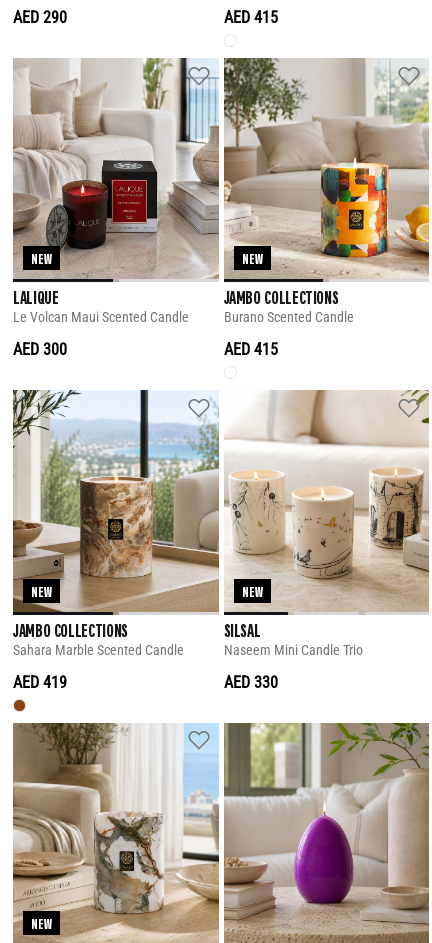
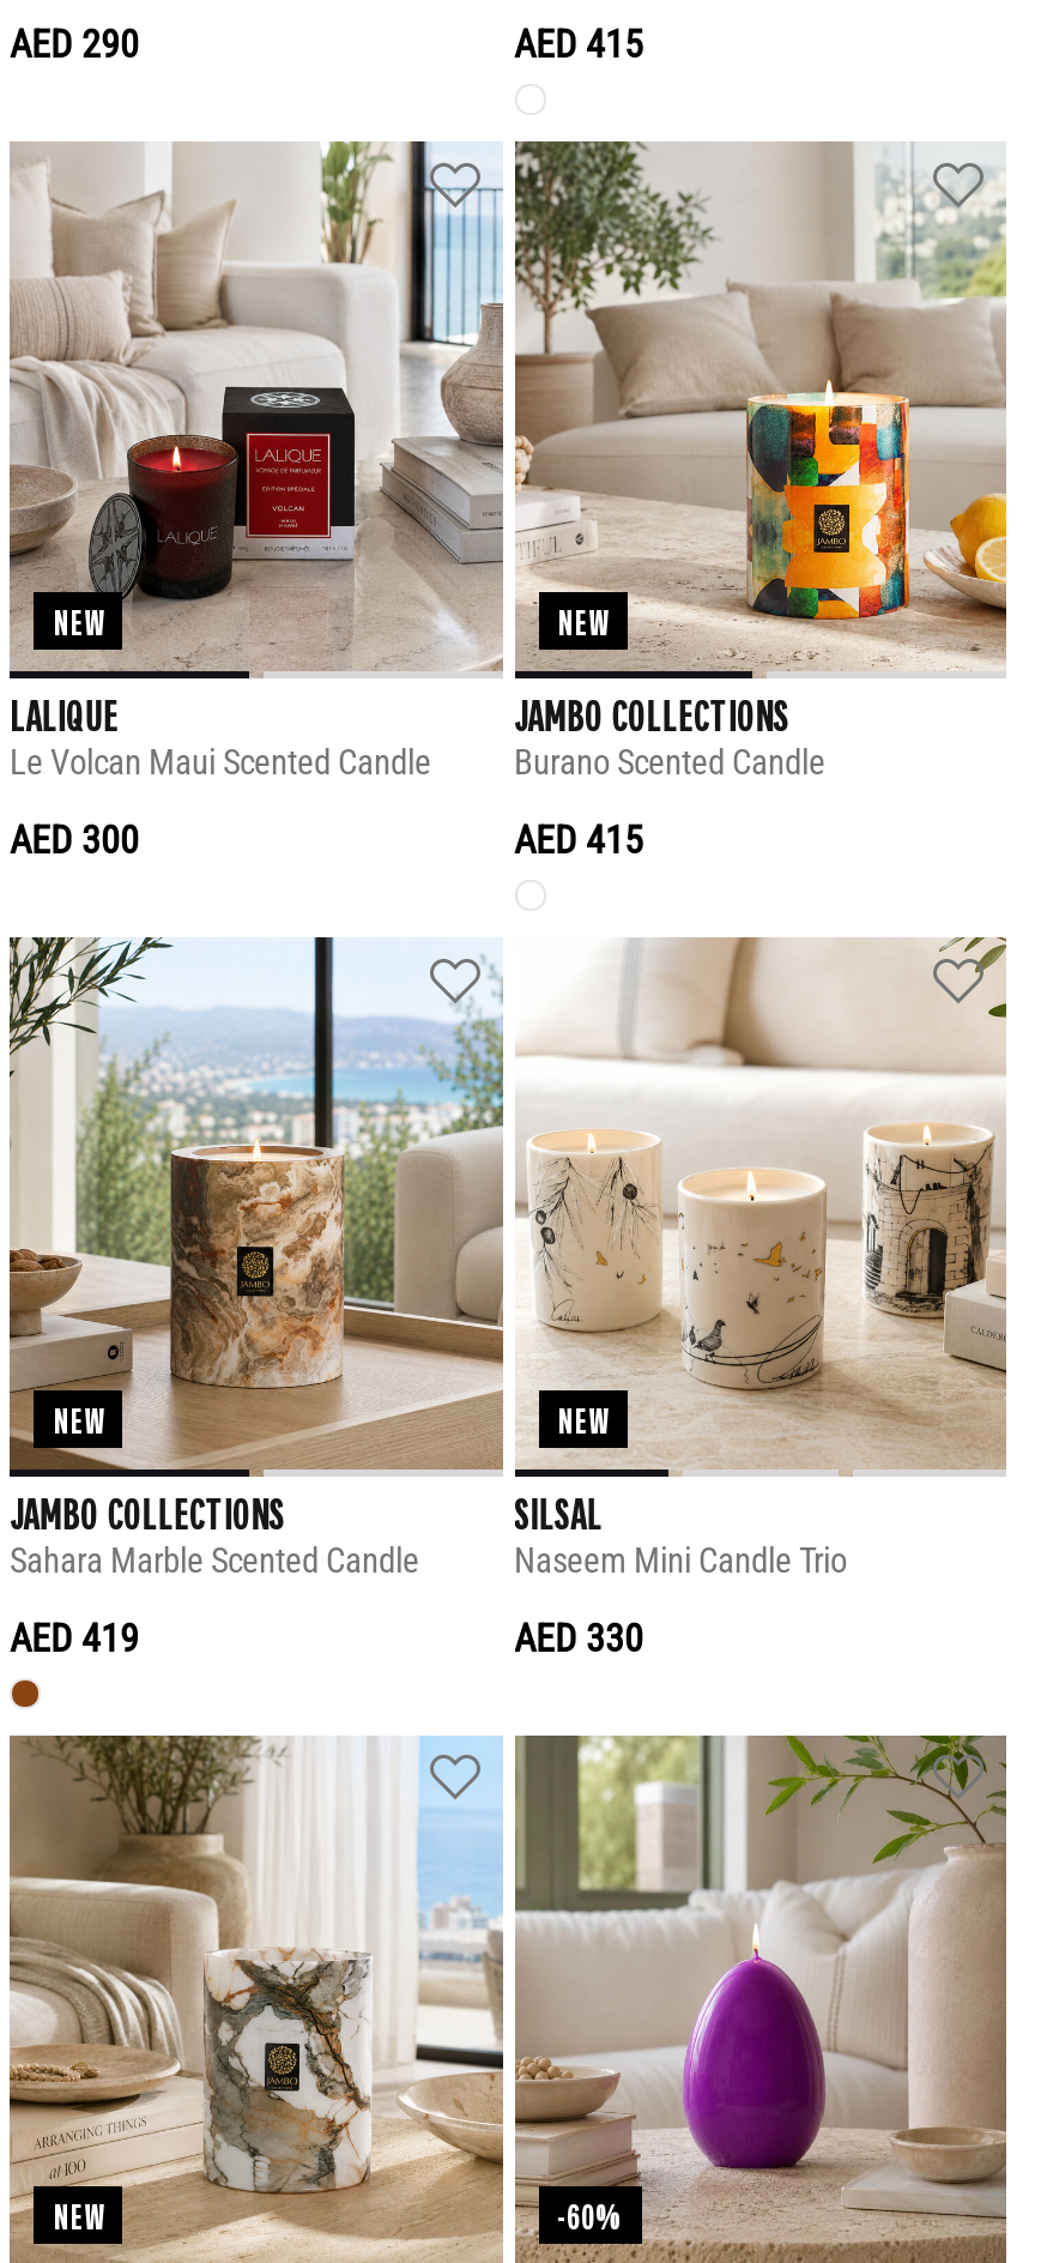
+ -60%
